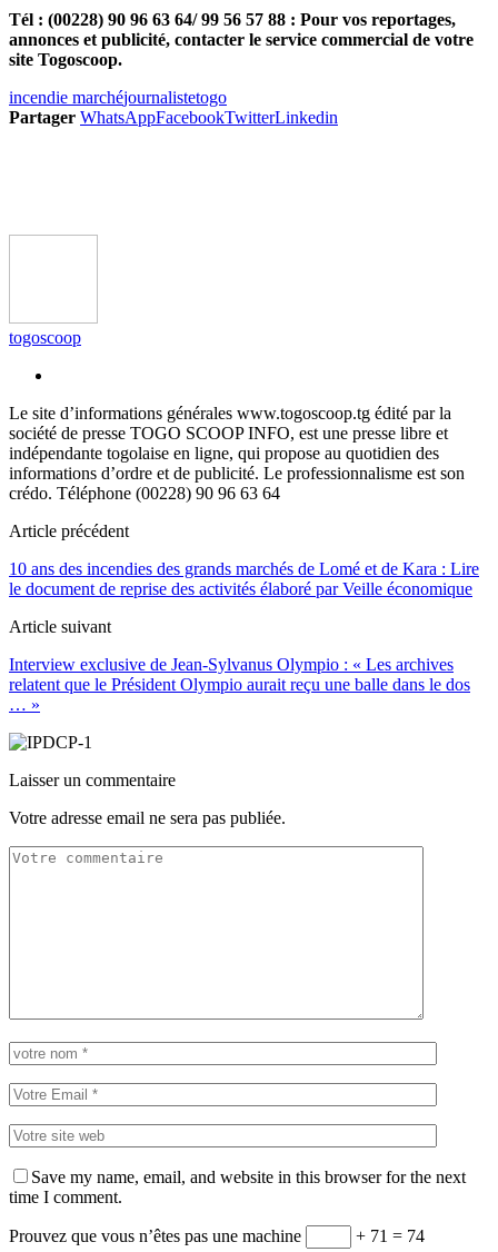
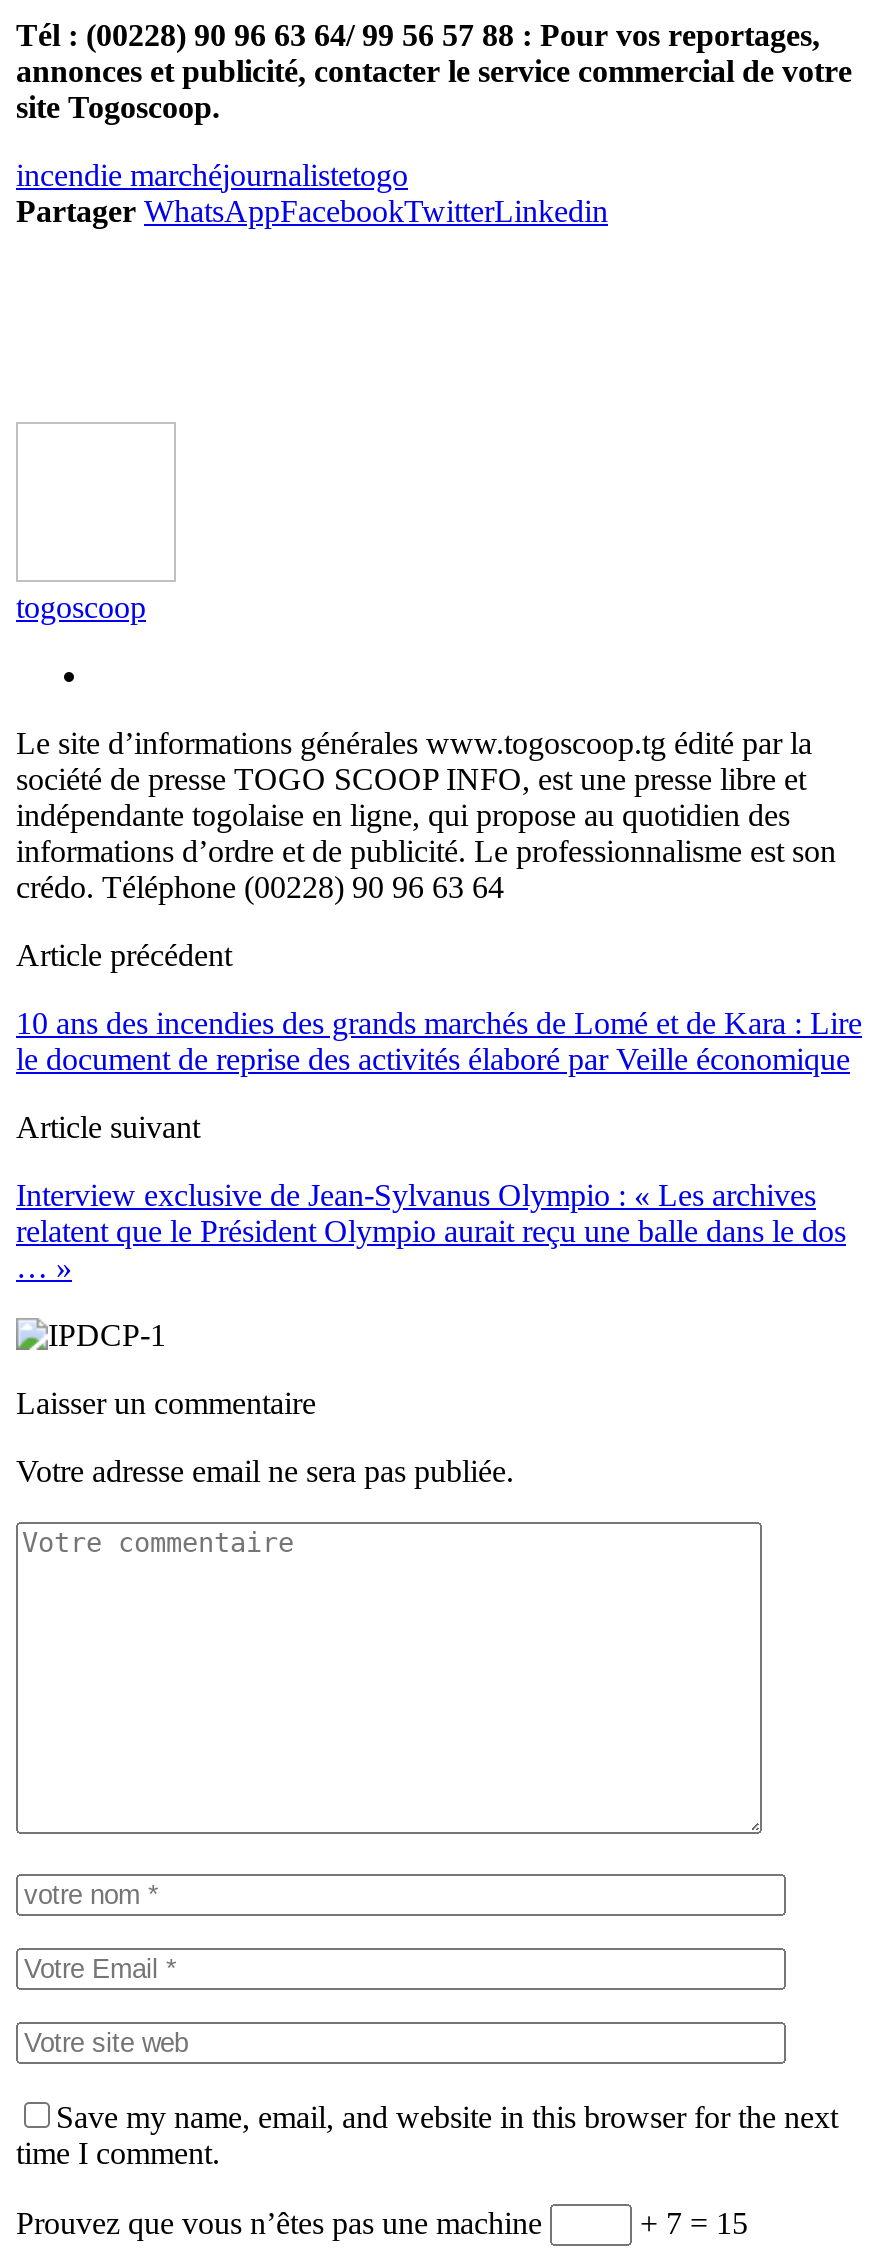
- + 71 = 74
+ + 7 = 15
